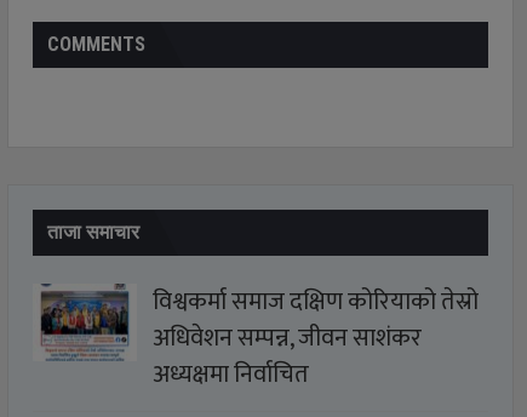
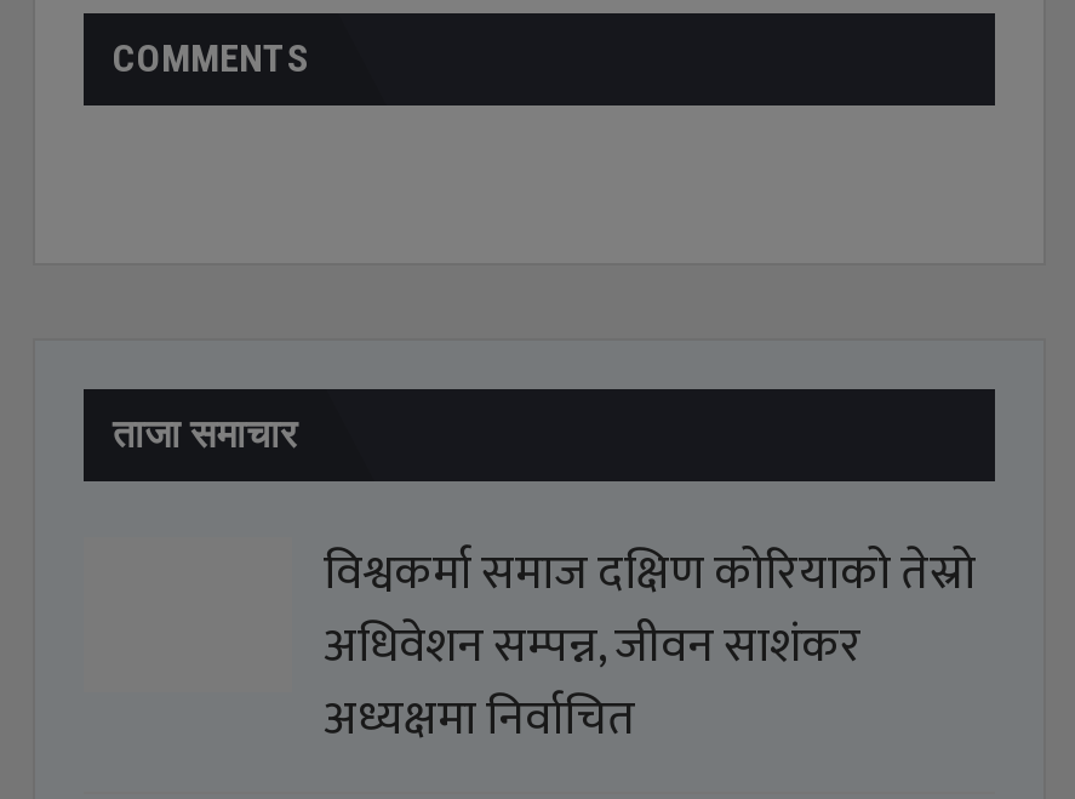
- [image]
